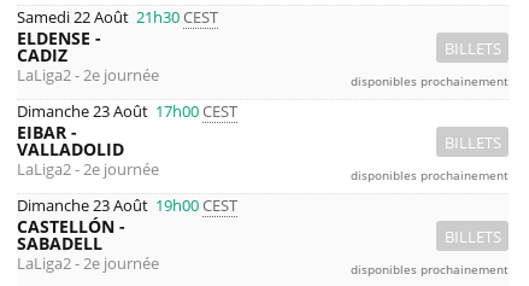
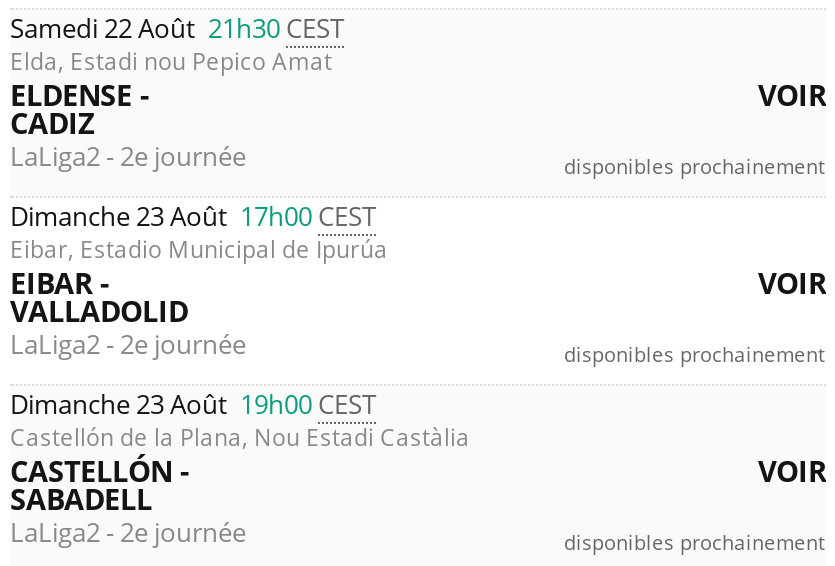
- BILLETS
+ Elda, Estadi nou Pepico Amat
+ VOIR

- BILLETS
+ Eibar, Estadio Municipal de Ipurúa
+ VOIR

- BILLETS
+ Castellón de la Plana, Nou Estadi Castàlia
+ VOIR
